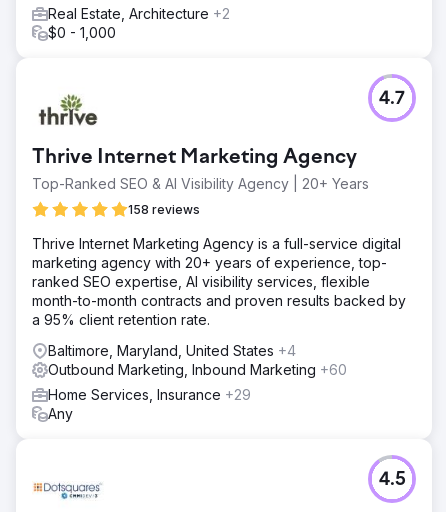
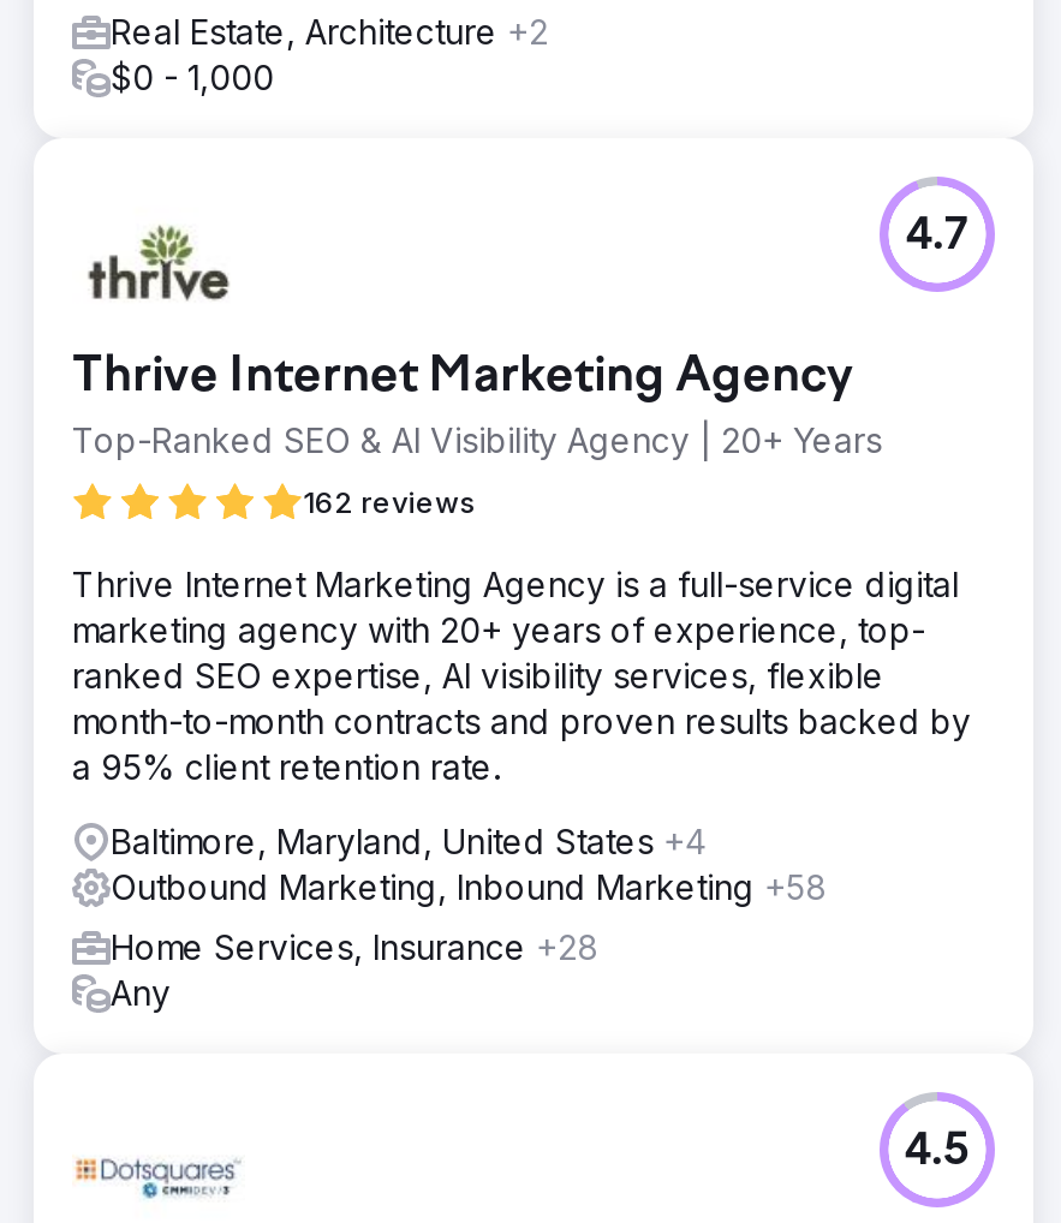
- 158 reviews
+ 162 reviews

- Outbound Marketing, Inbound Marketing +60
+ Outbound Marketing, Inbound Marketing +58

- Home Services, Insurance +29
+ Home Services, Insurance +28
